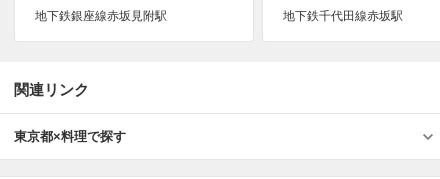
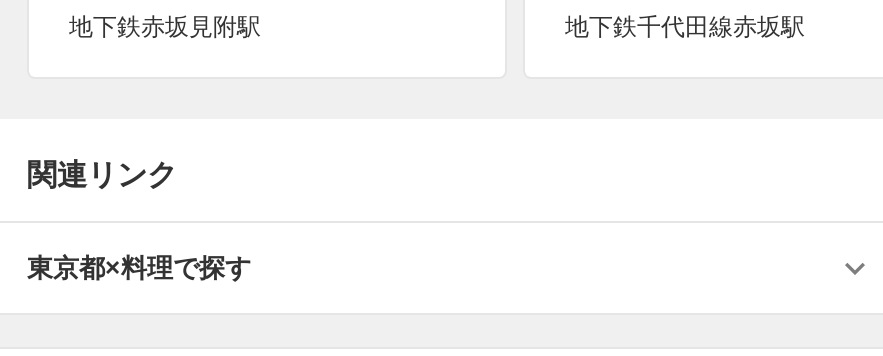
- 地下鉄銀座線赤坂見附駅
+ 地下鉄赤坂見附駅
